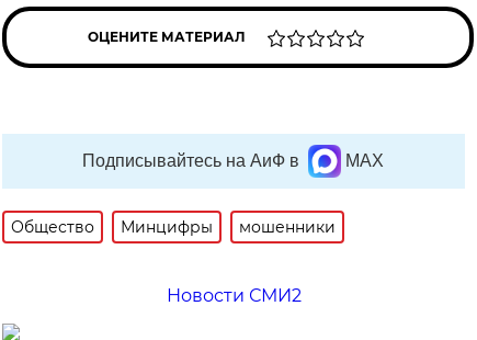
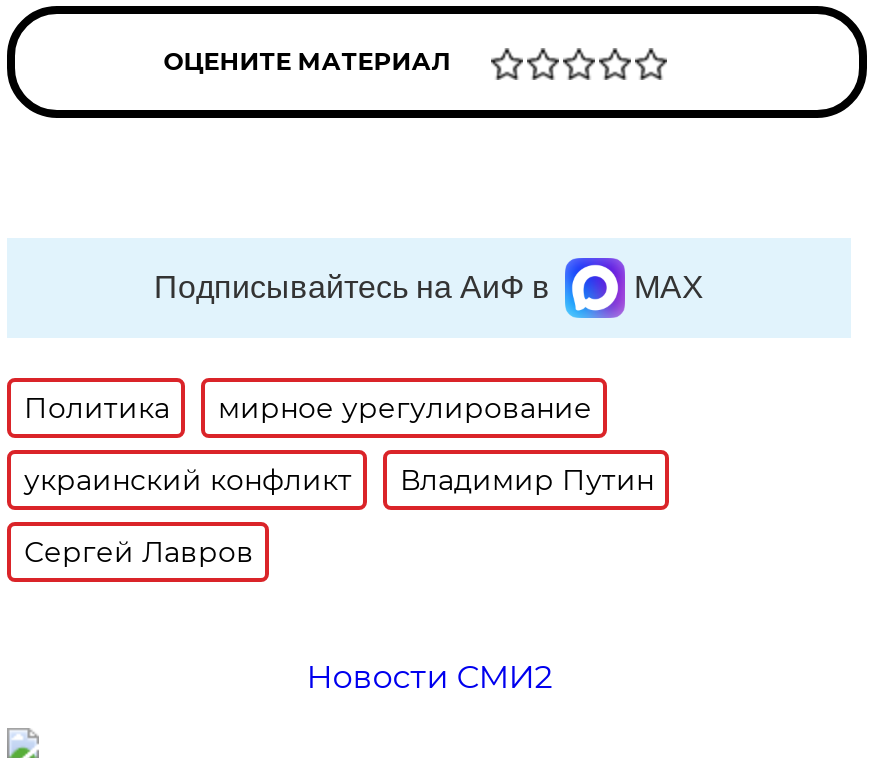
- Общество
- Минцифры
- мошенники
+ Политика
+ мирное урегулирование
+ украинский конфликт
+ Владимир Путин
+ Сергей Лавров
